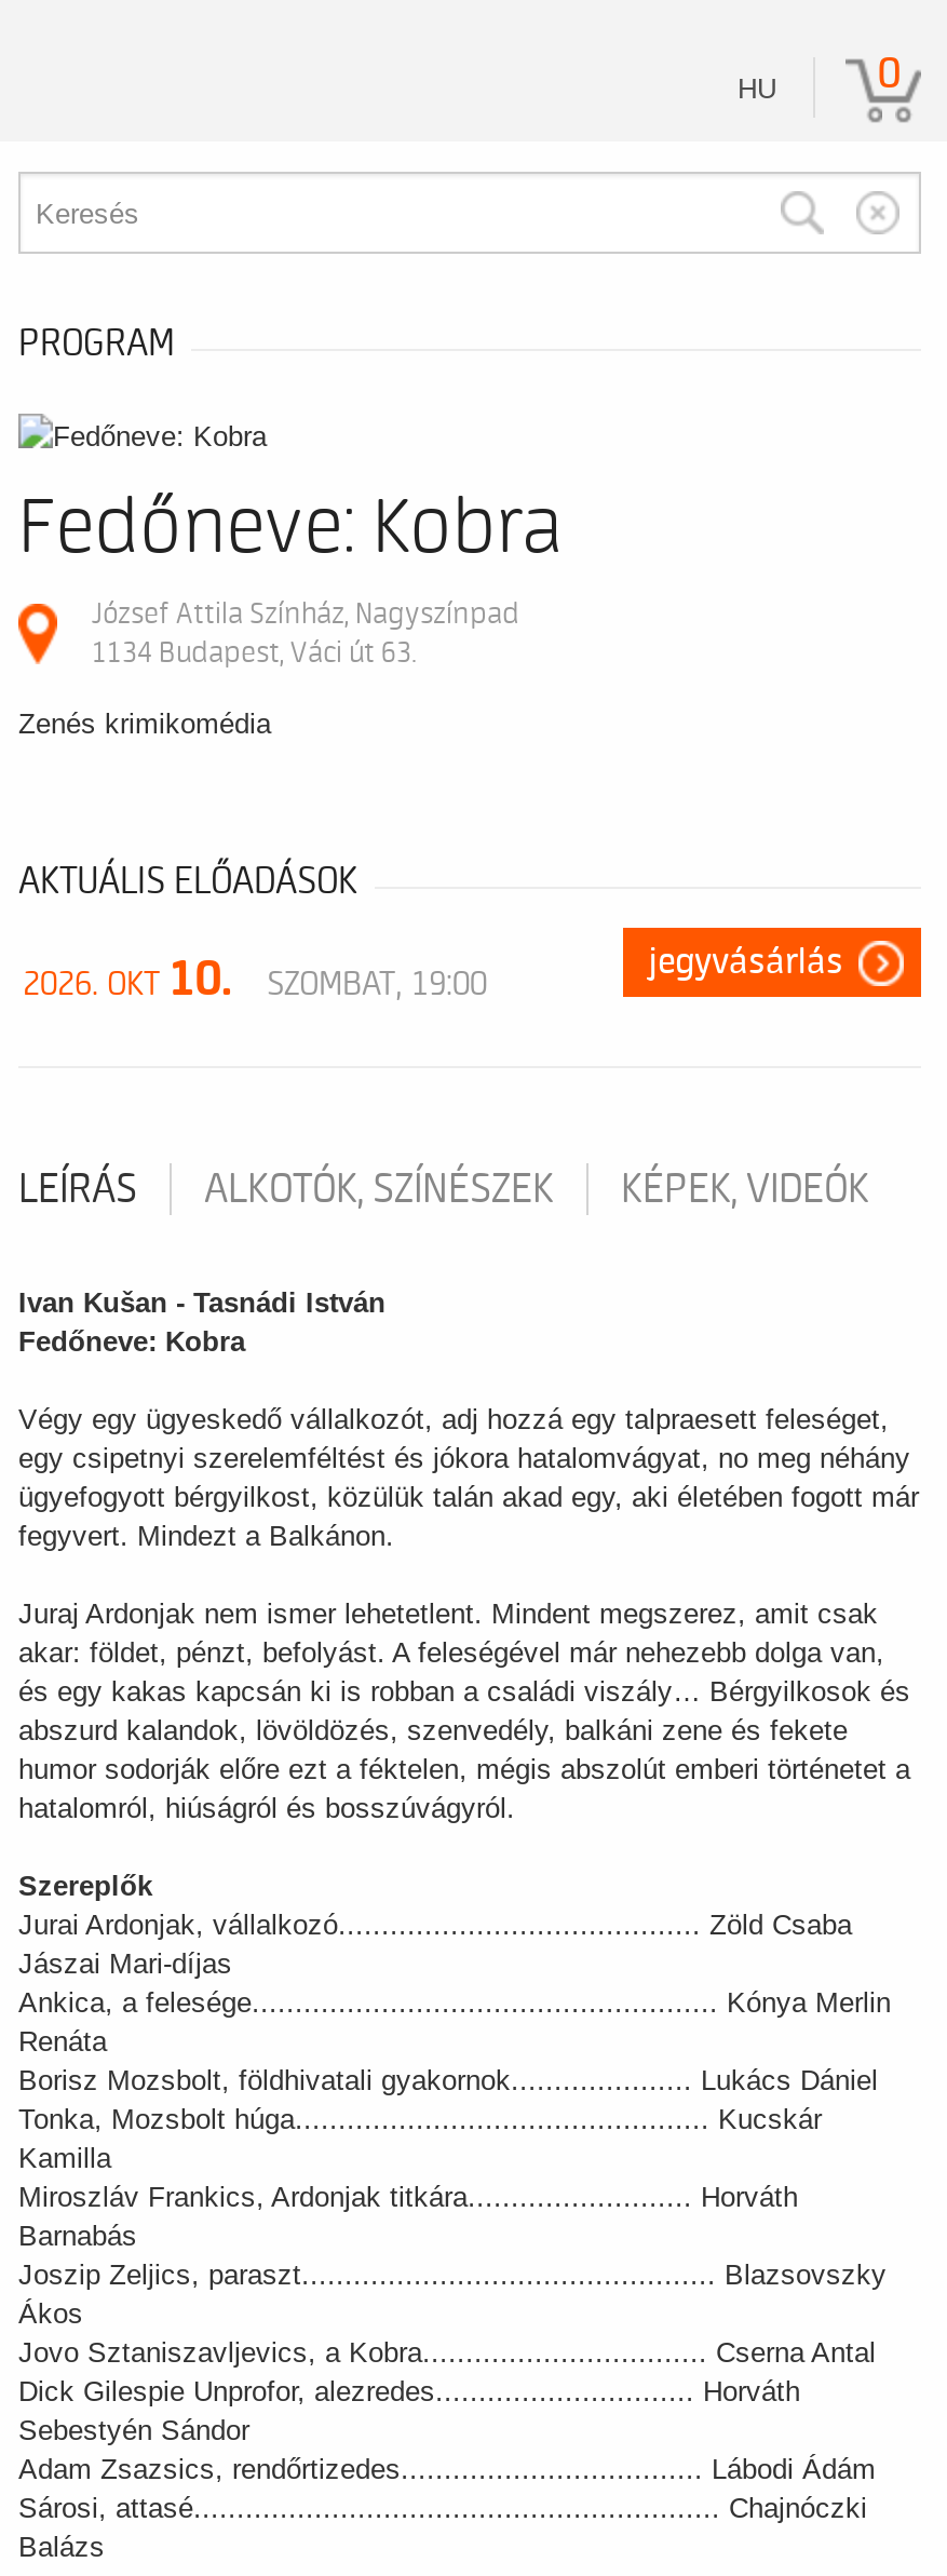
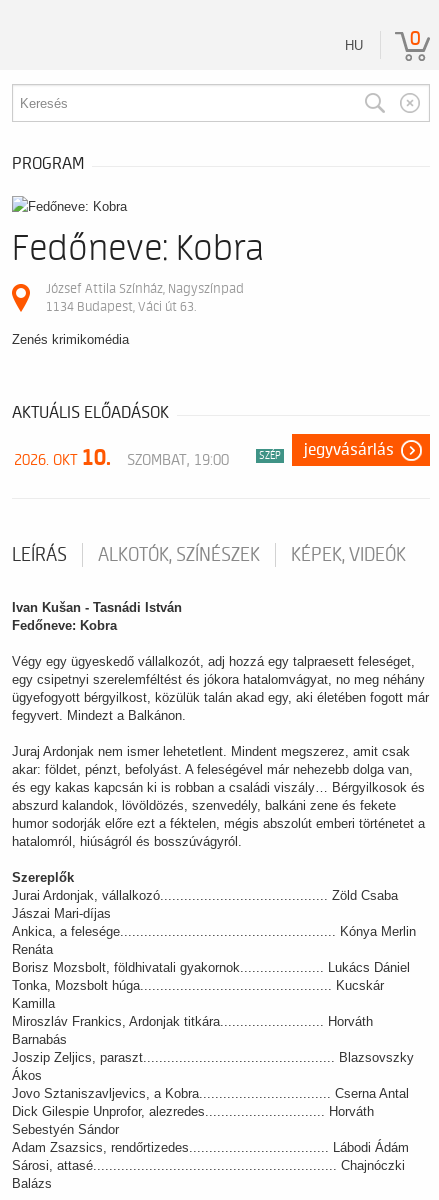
+ SZÉP
